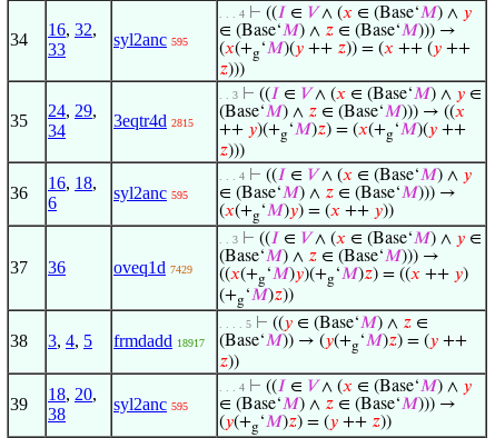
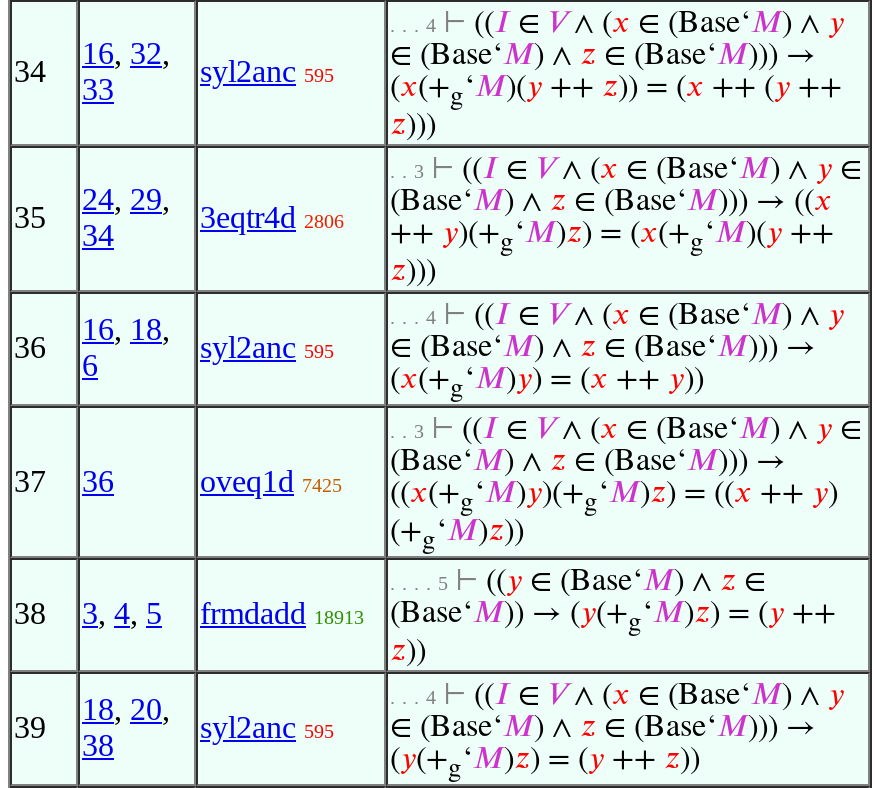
- 3eqtr4d 2815
+ 3eqtr4d 2806

- oveq1d 7429
+ oveq1d 7425

- frmdadd 18917
+ frmdadd 18913
